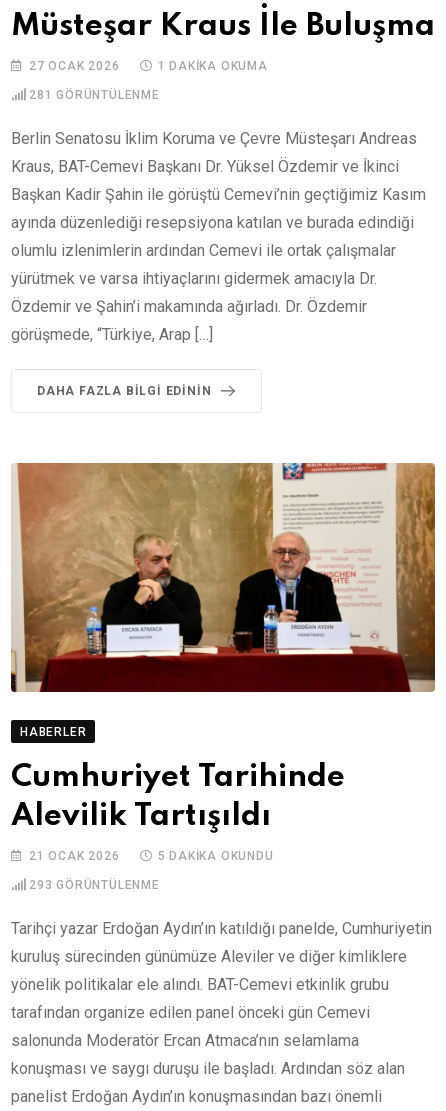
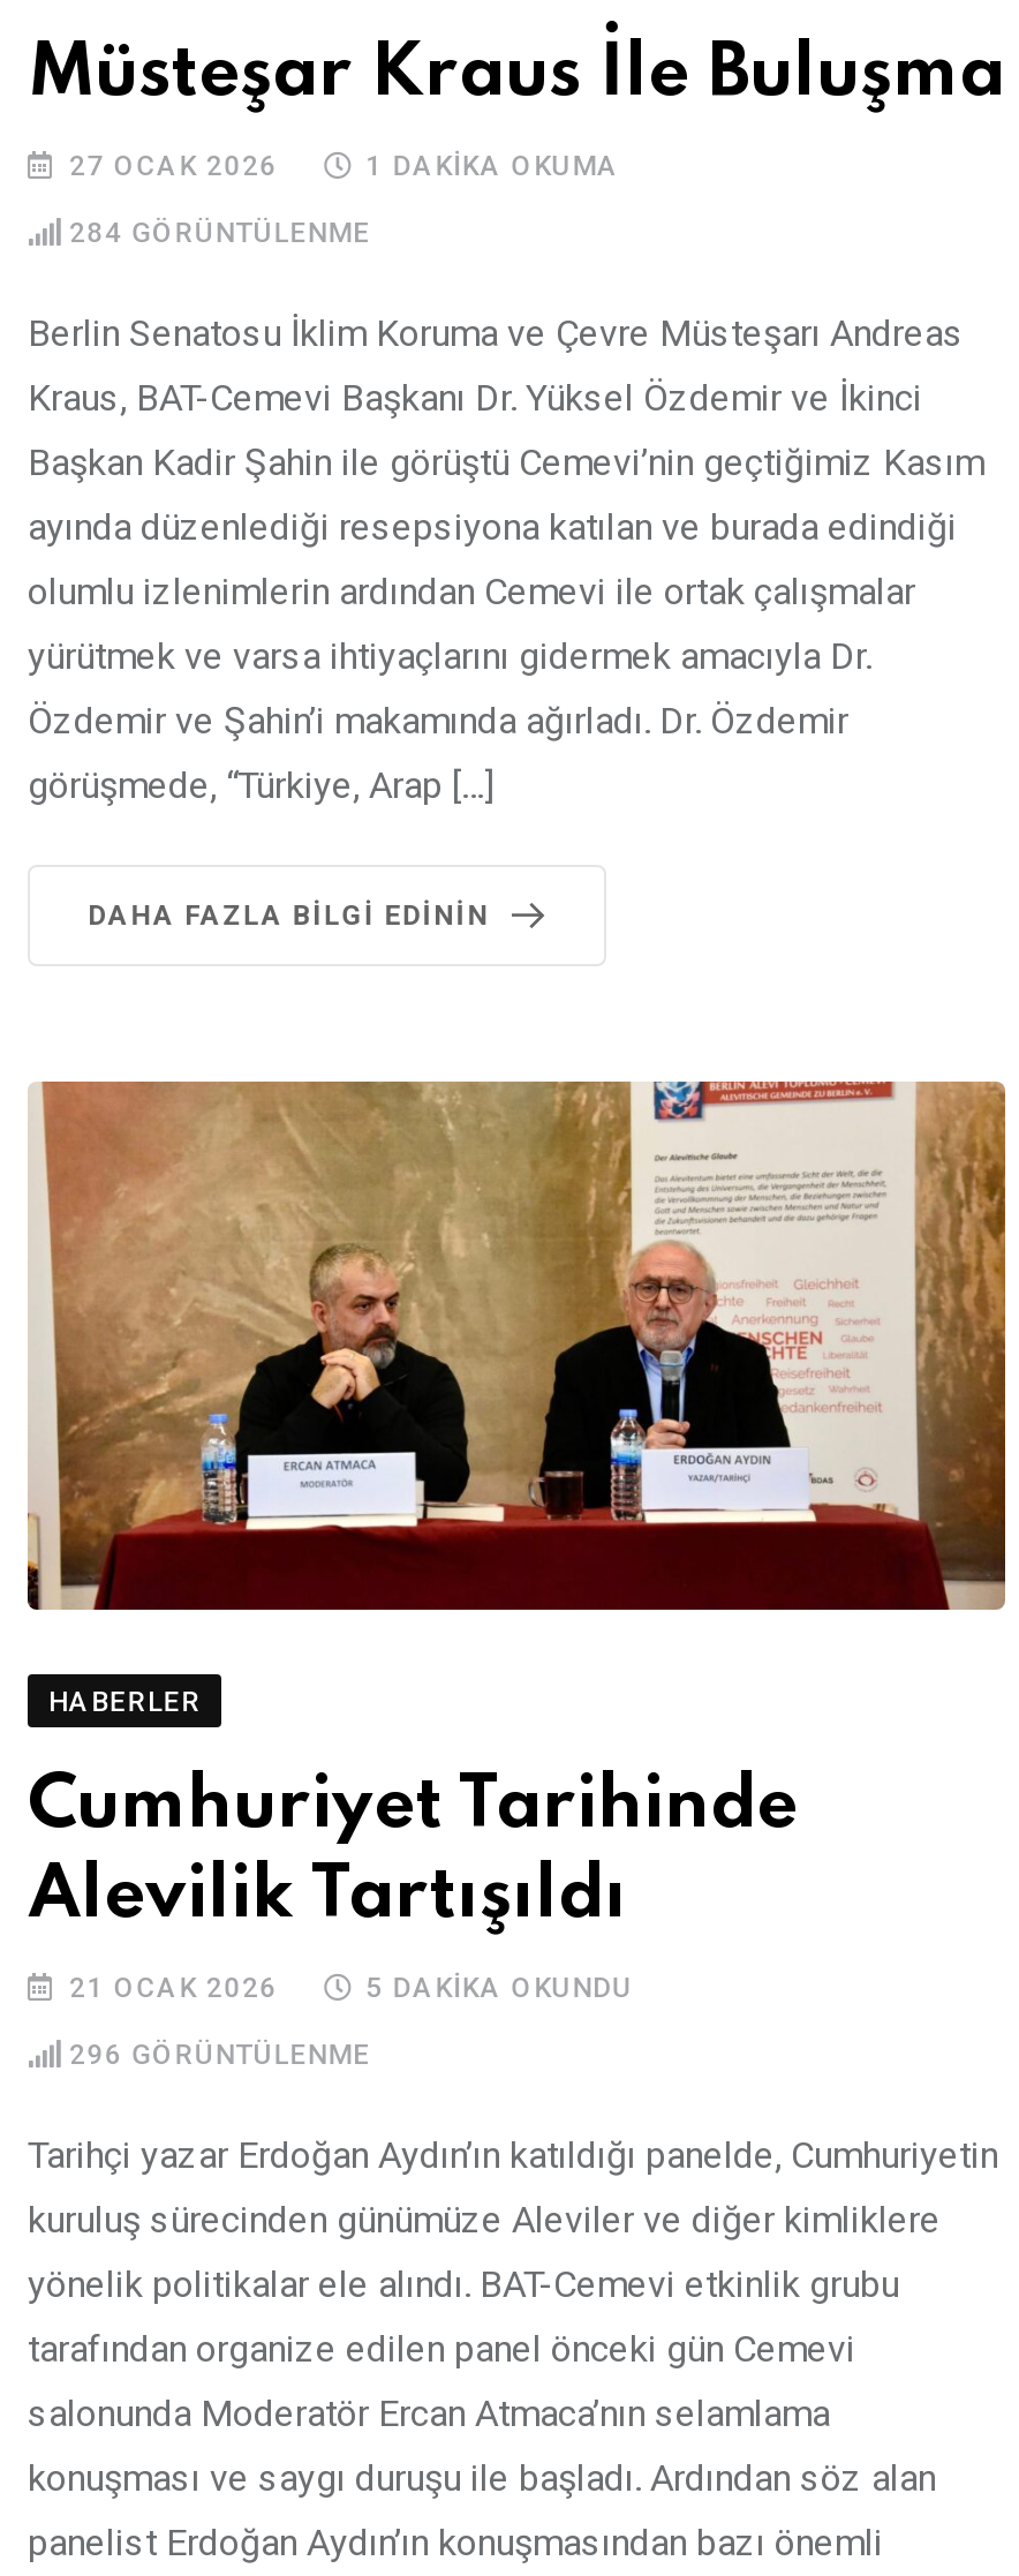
- 281 GÖRÜNTÜLENME
+ 284 GÖRÜNTÜLENME

- 293 GÖRÜNTÜLENME
+ 296 GÖRÜNTÜLENME
